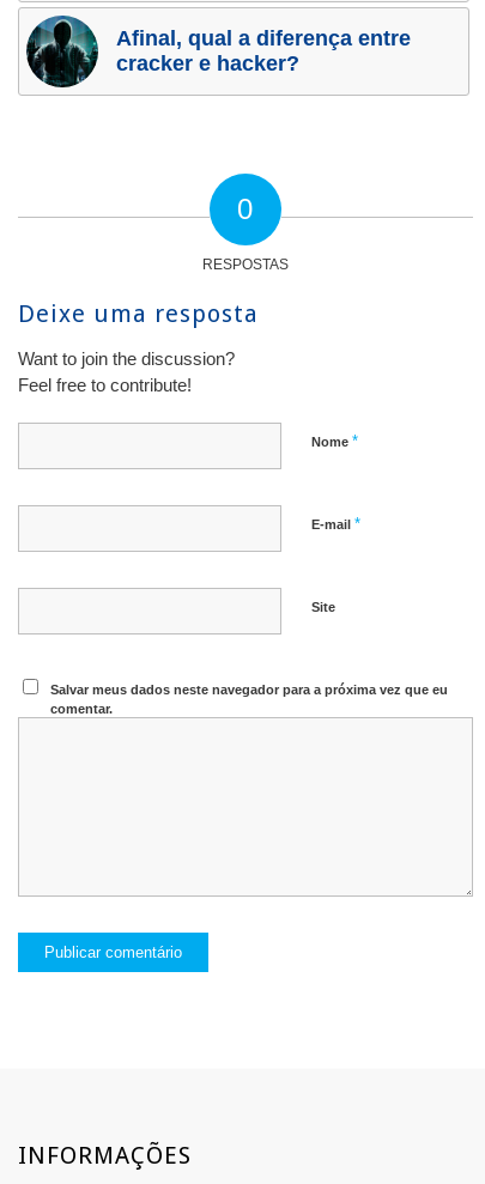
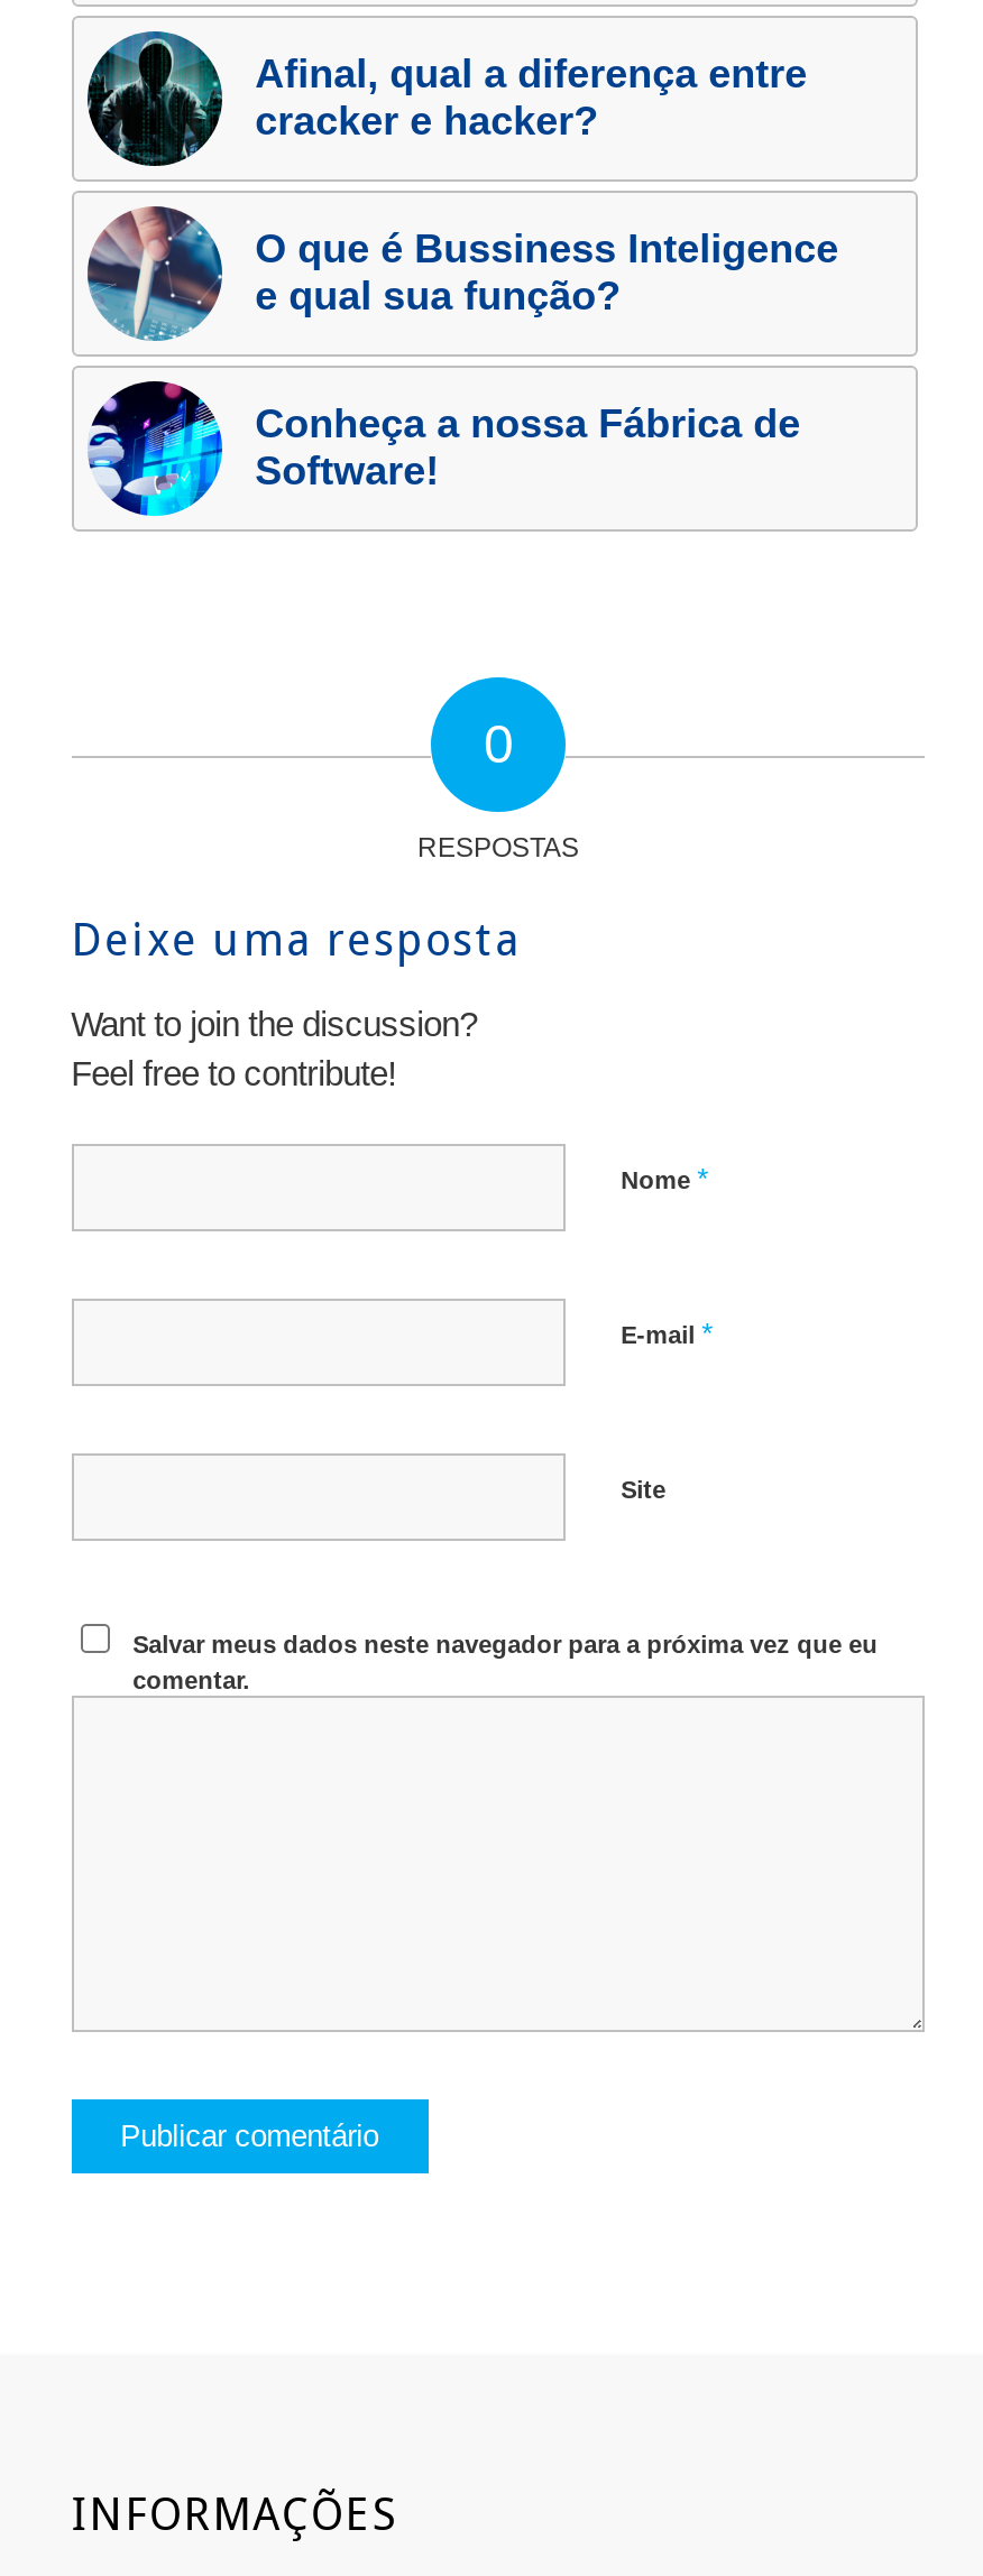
+ [image]
+ O que é Bussiness Inteligence
+ e qual sua função?
+ Conheça a nossa Fábrica de
+ Software!

+ [image]
